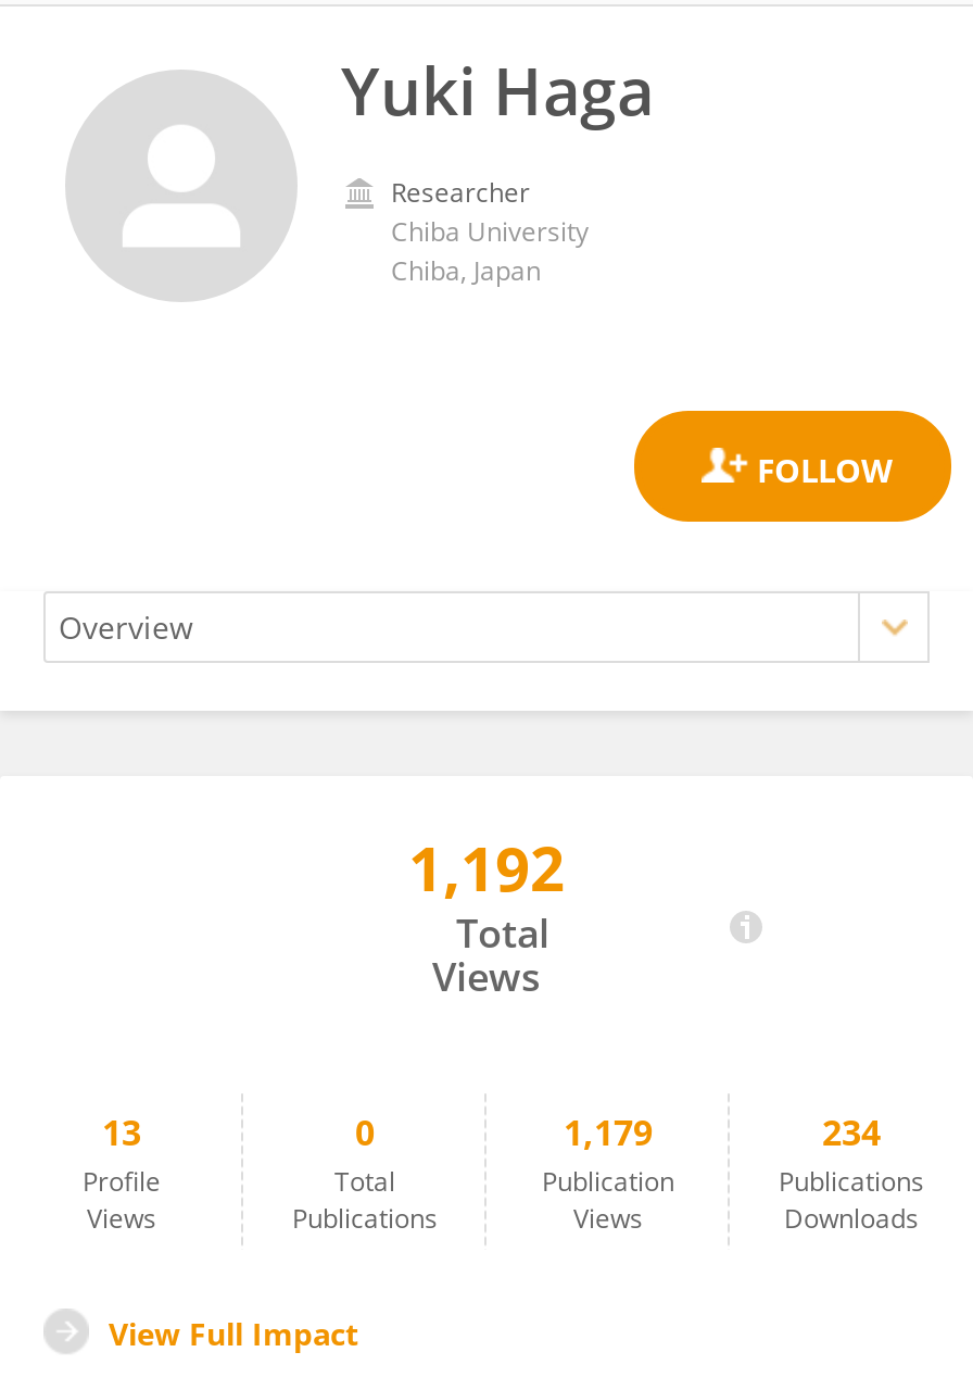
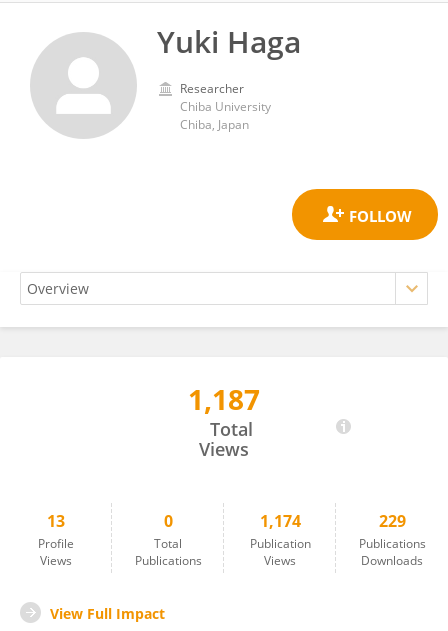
- 1,192
+ 1,187

- 1,179
+ 1,174

- 234
+ 229
